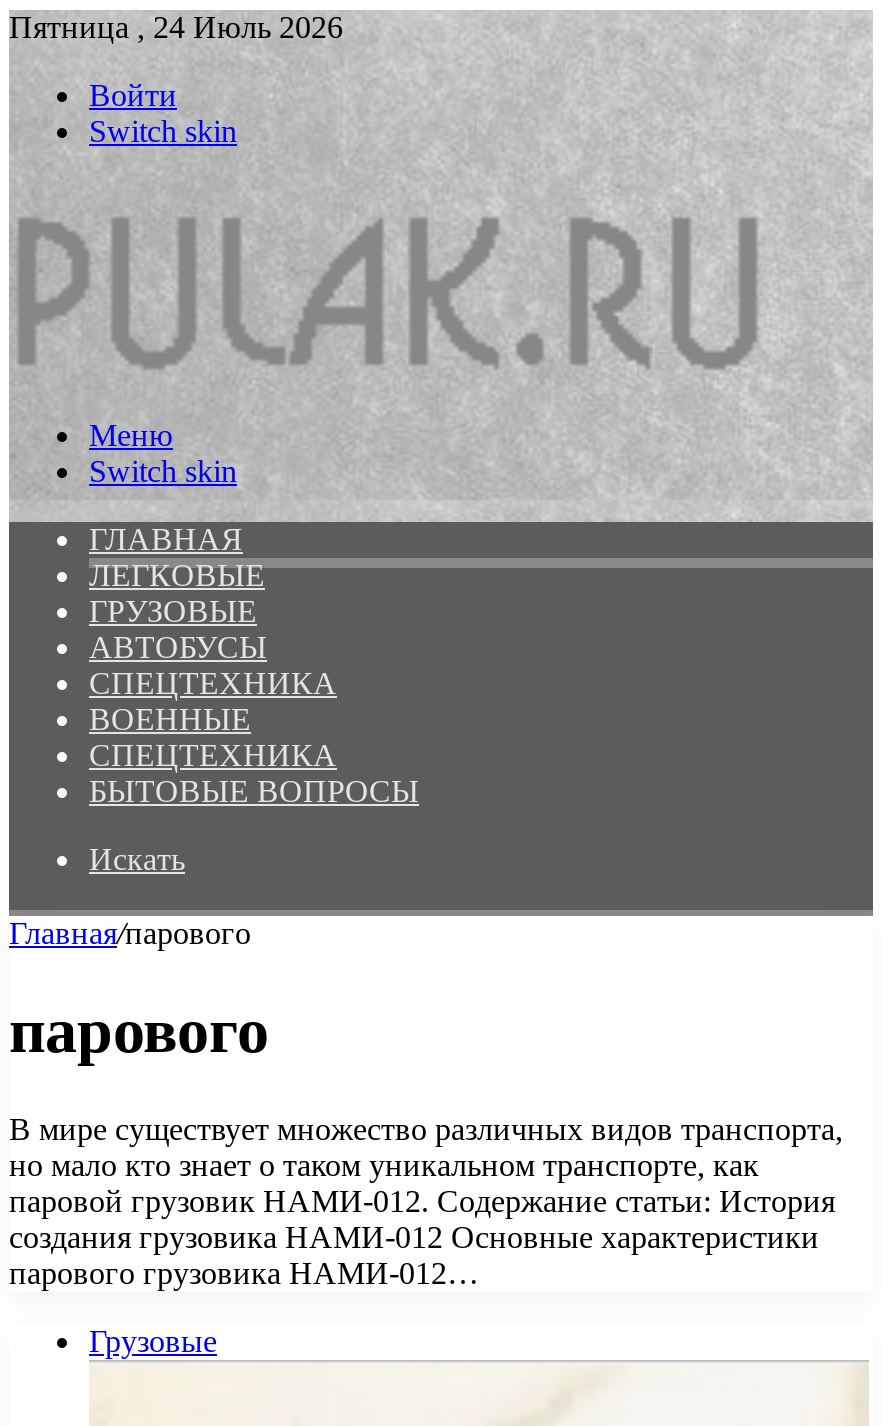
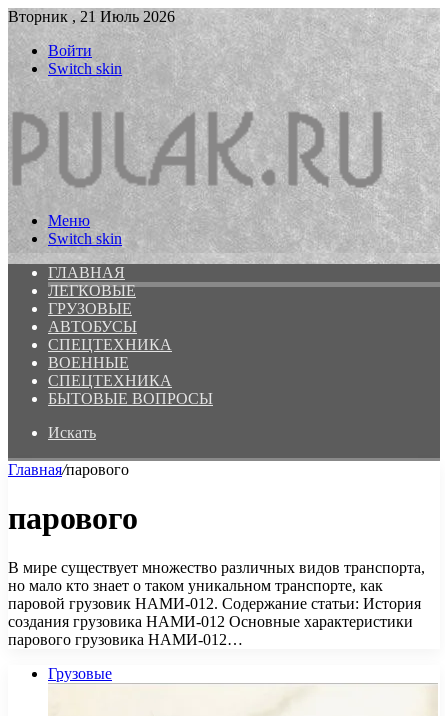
- Пятница , 24 Июль 2026
+ Вторник , 21 Июль 2026
